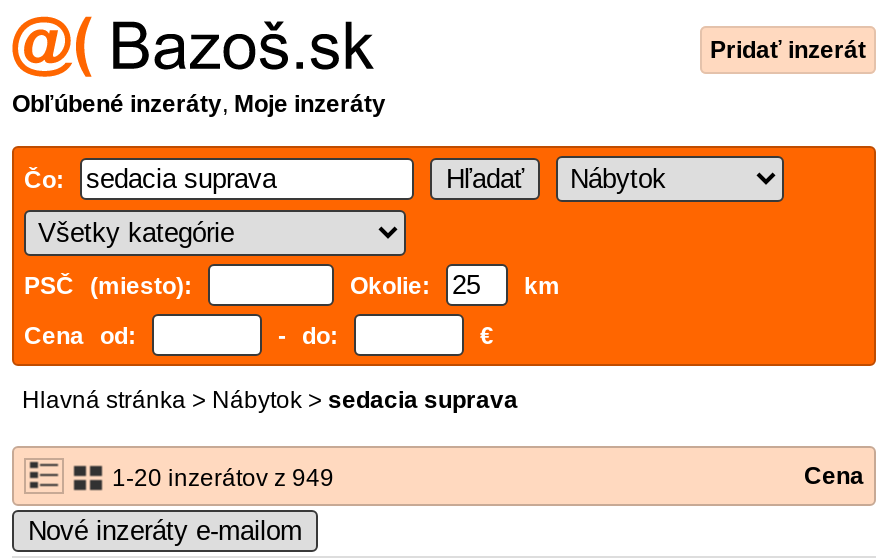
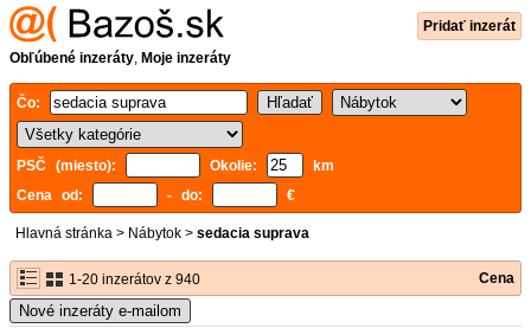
- 1-20 inzerátov z 949
+ 1-20 inzerátov z 940
